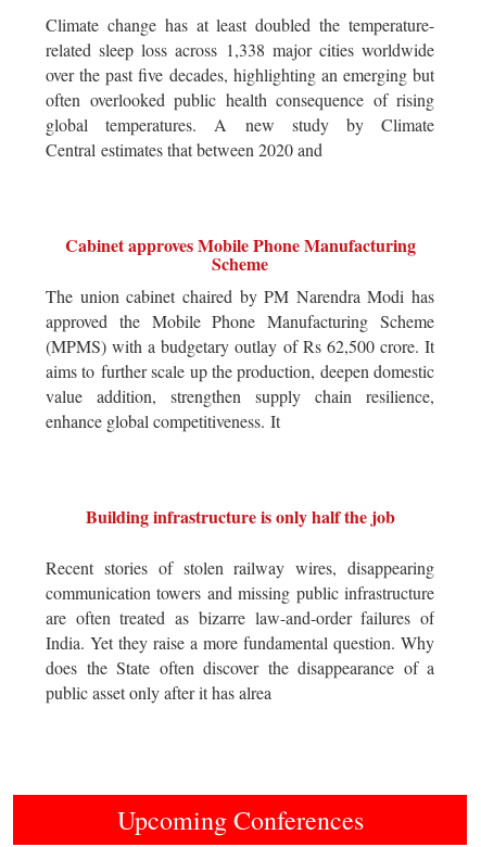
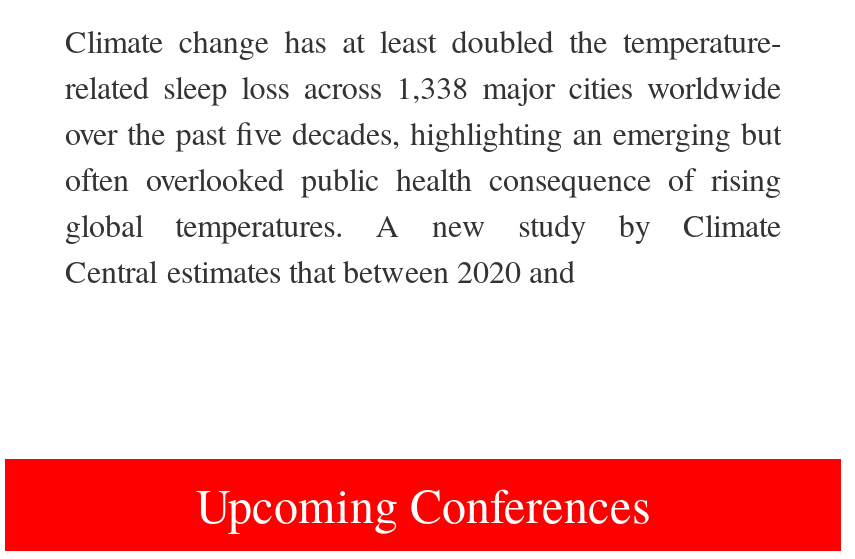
- Cabinet approves Mobile Phone Manufacturing
- Scheme
- The union cabinet chaired by PM Narendra Modi has
- approved the Mobile Phone Manufacturing Scheme
- (MPMS) with a budgetary outlay of Rs 62,500 crore. It
- aims to further scale up the production, deepen domestic
- value addition, strengthen supply chain resilience,
- enhance global competitiveness. It

- Building infrastructure is only half the job
- Recent stories of stolen railway wires, disappearing
- communication towers and missing public infrastructure
- are often treated as bizarre law-and-order failures of
- India. Yet they raise a more fundamental question. Why
- does the State often discover the disappearance of a
- public asset only after it has alrea
